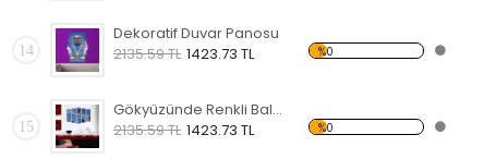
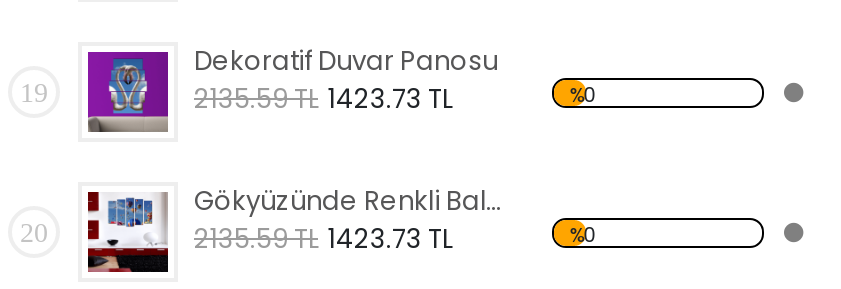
- 14
+ 19

- 15
+ 20
